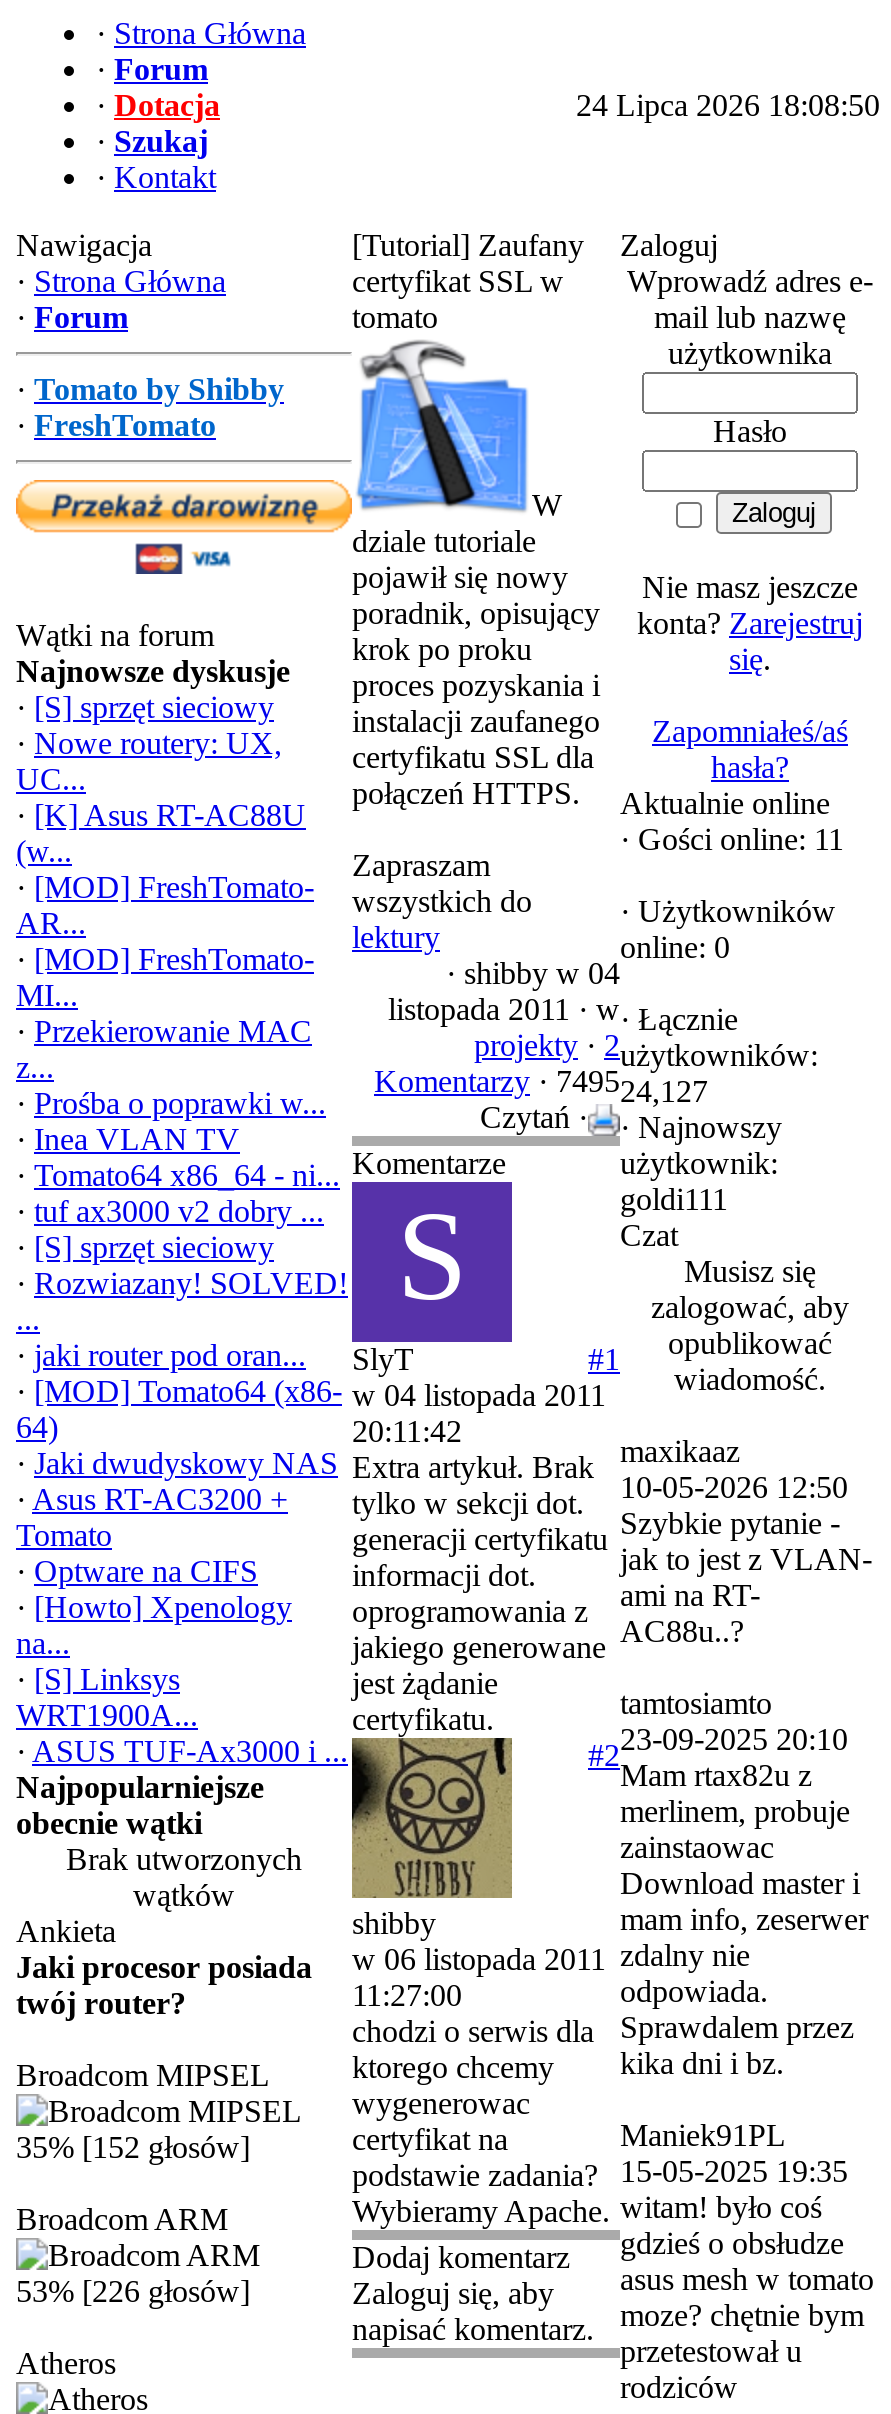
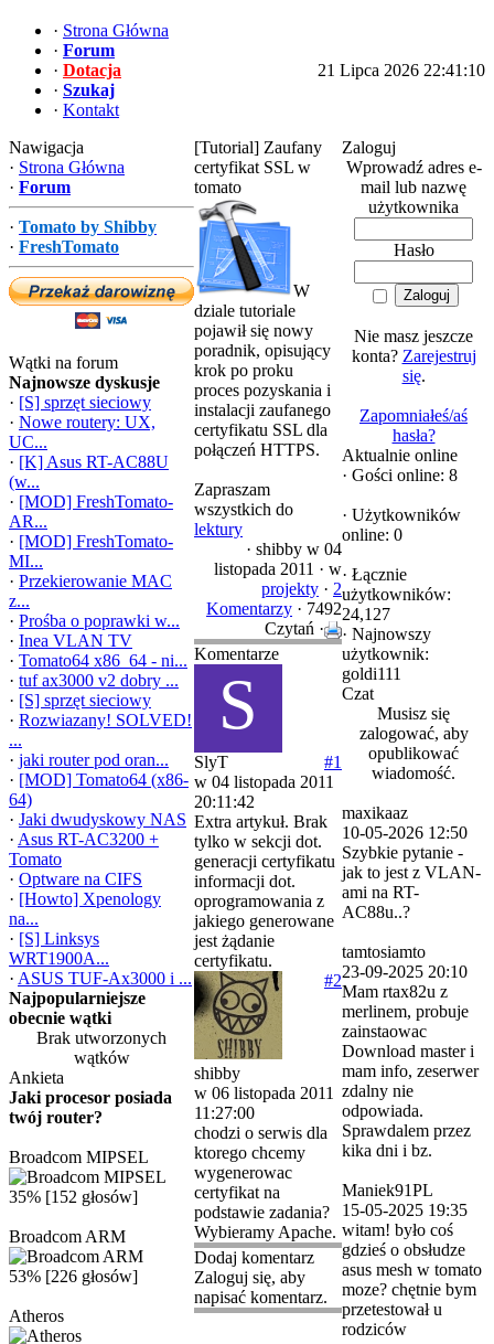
- 24 Lipca 2026 18:08:50
+ 21 Lipca 2026 22:41:10

- · Gości online: 11
+ · Gości online: 8

- Komentarzy · 7495 24,127
+ Komentarzy · 7492 24,127
